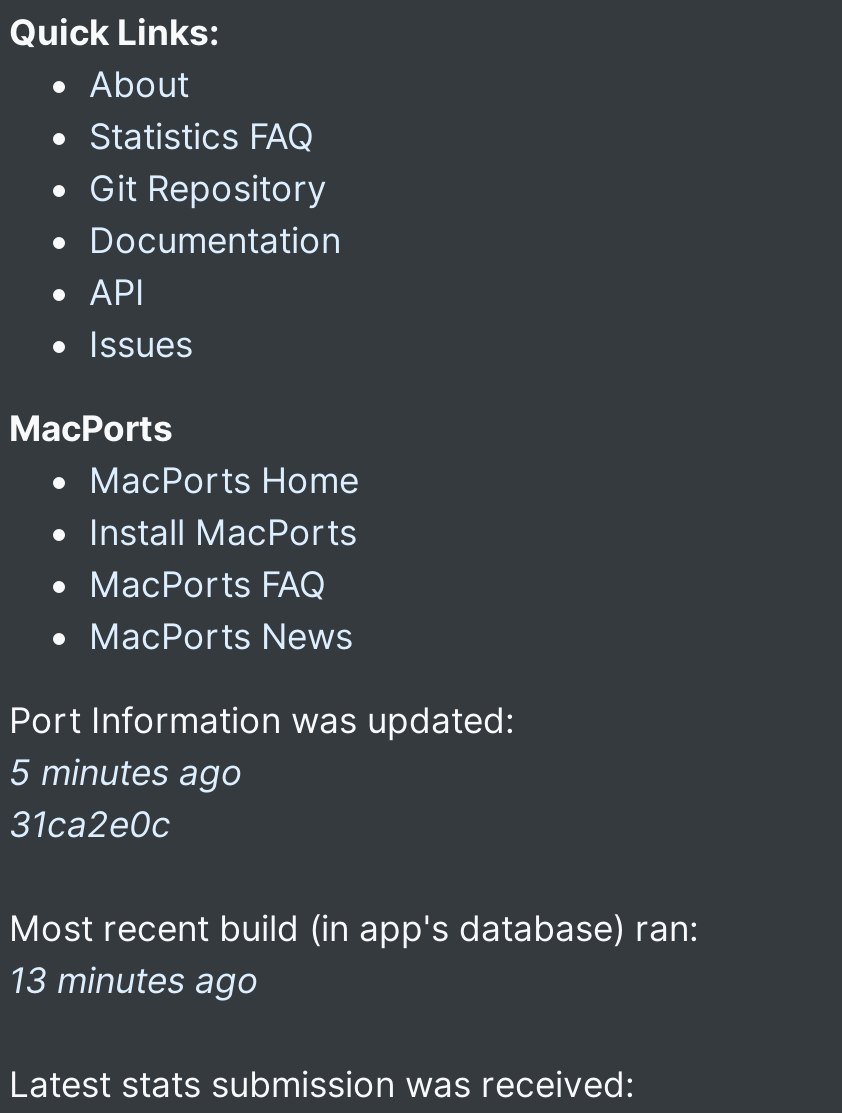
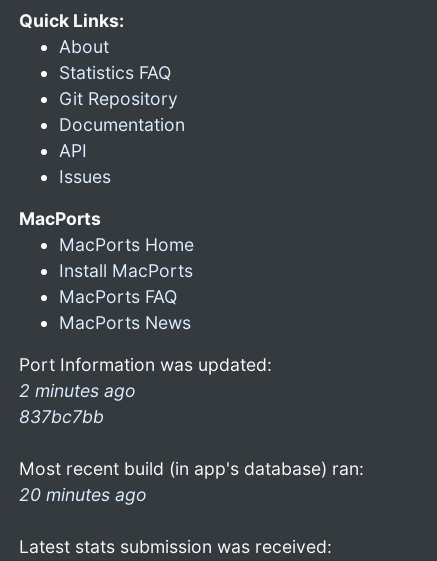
- 5 minutes ago
- 31ca2e0c
+ 2 minutes ago
+ 837bc7bb

- 13 minutes ago
+ 20 minutes ago
